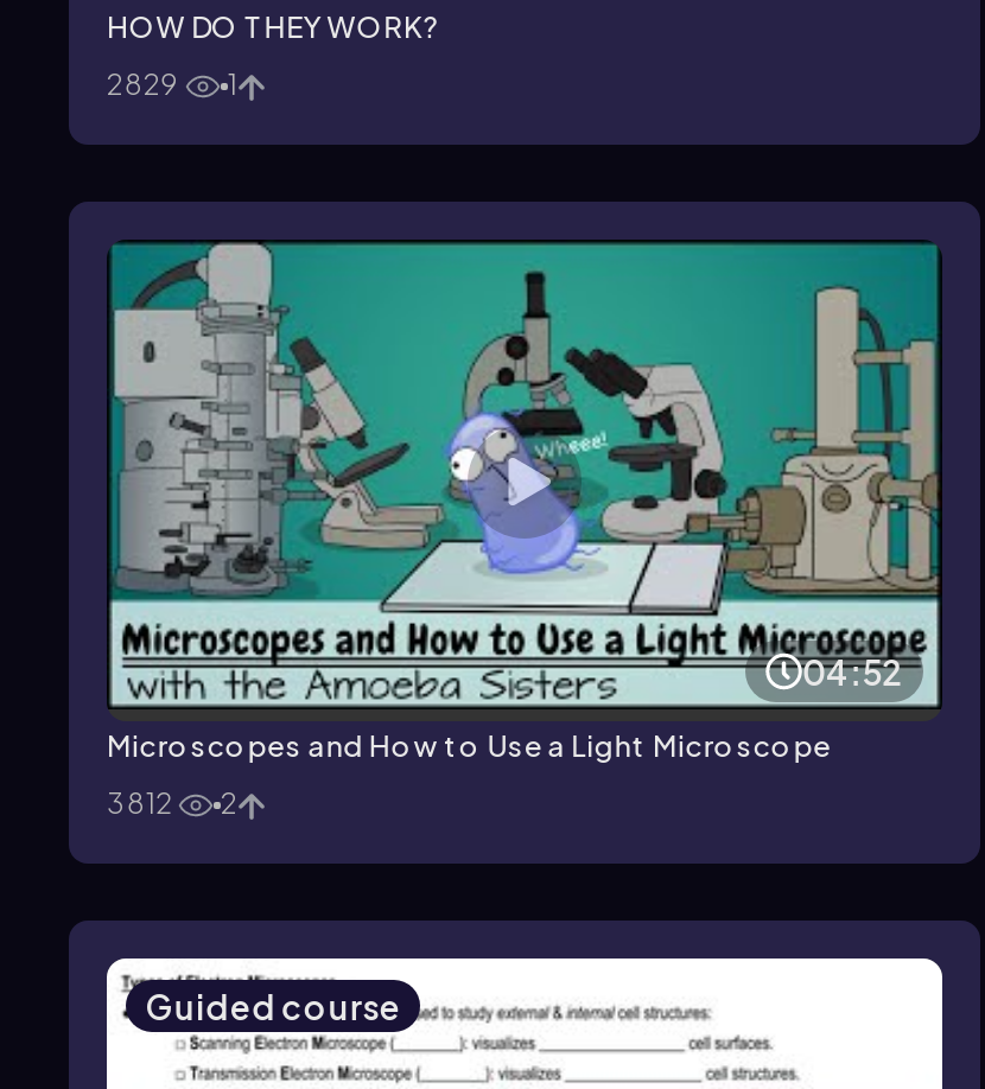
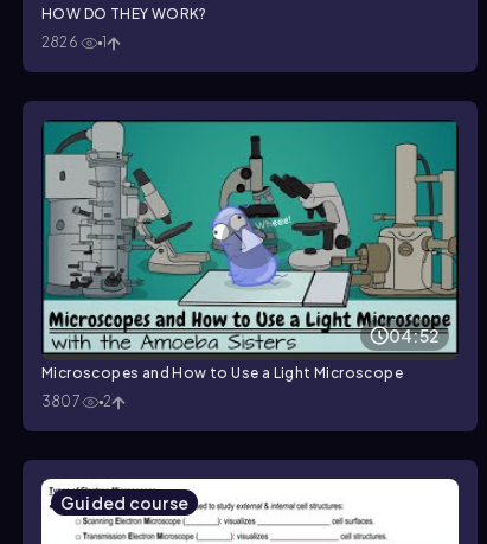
- 2829
+ 2826

- 3812 2
+ 3807 2
